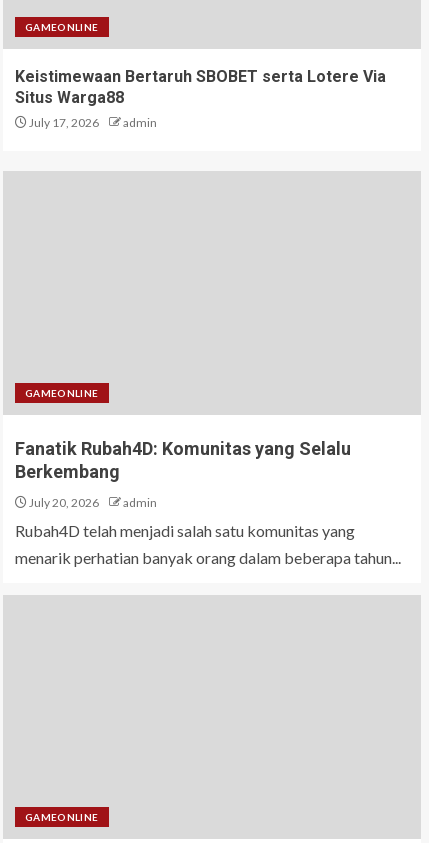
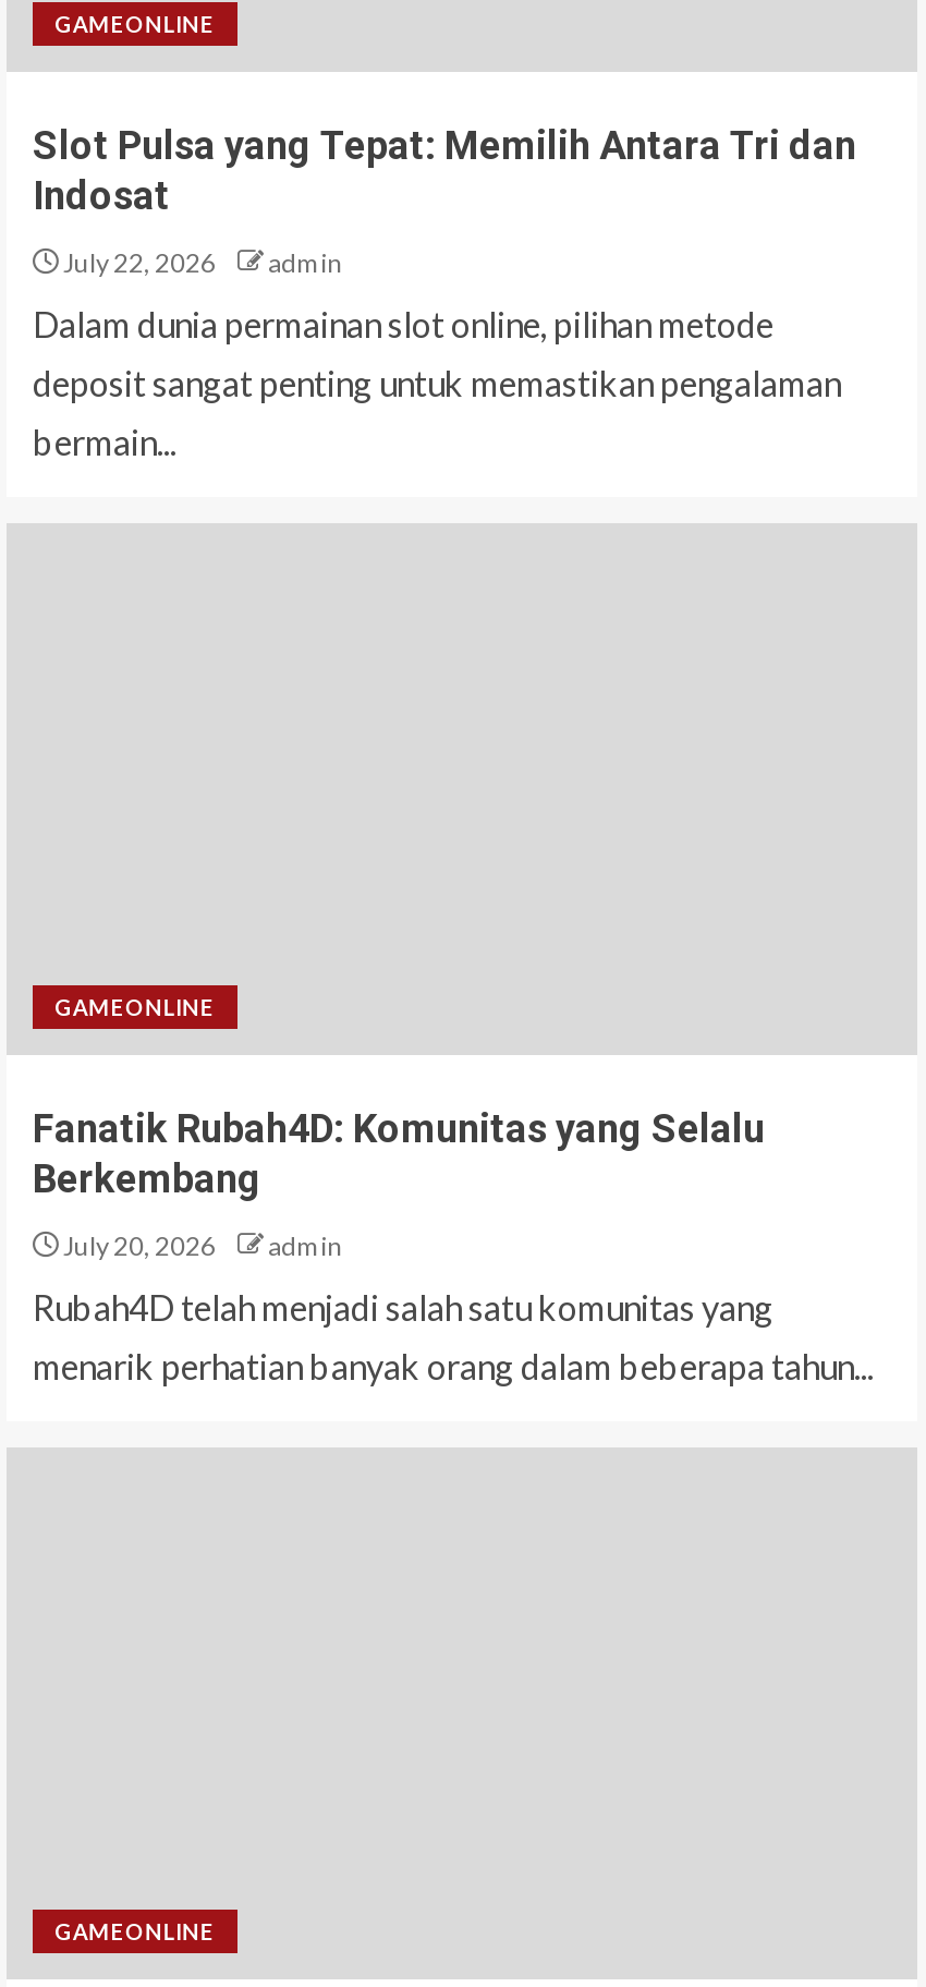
- Keistimewaan Bertaruh SBOBET serta Lotere Via
- Situs Warga88
- July 17, 2026
+ Slot Pulsa yang Tepat: Memilih Antara Tri dan
+ Indosat
+ July 22, 2026

+ Dalam dunia permainan slot online, pilihan metode
+ deposit sangat penting untuk memastikan pengalaman
+ bermain...
